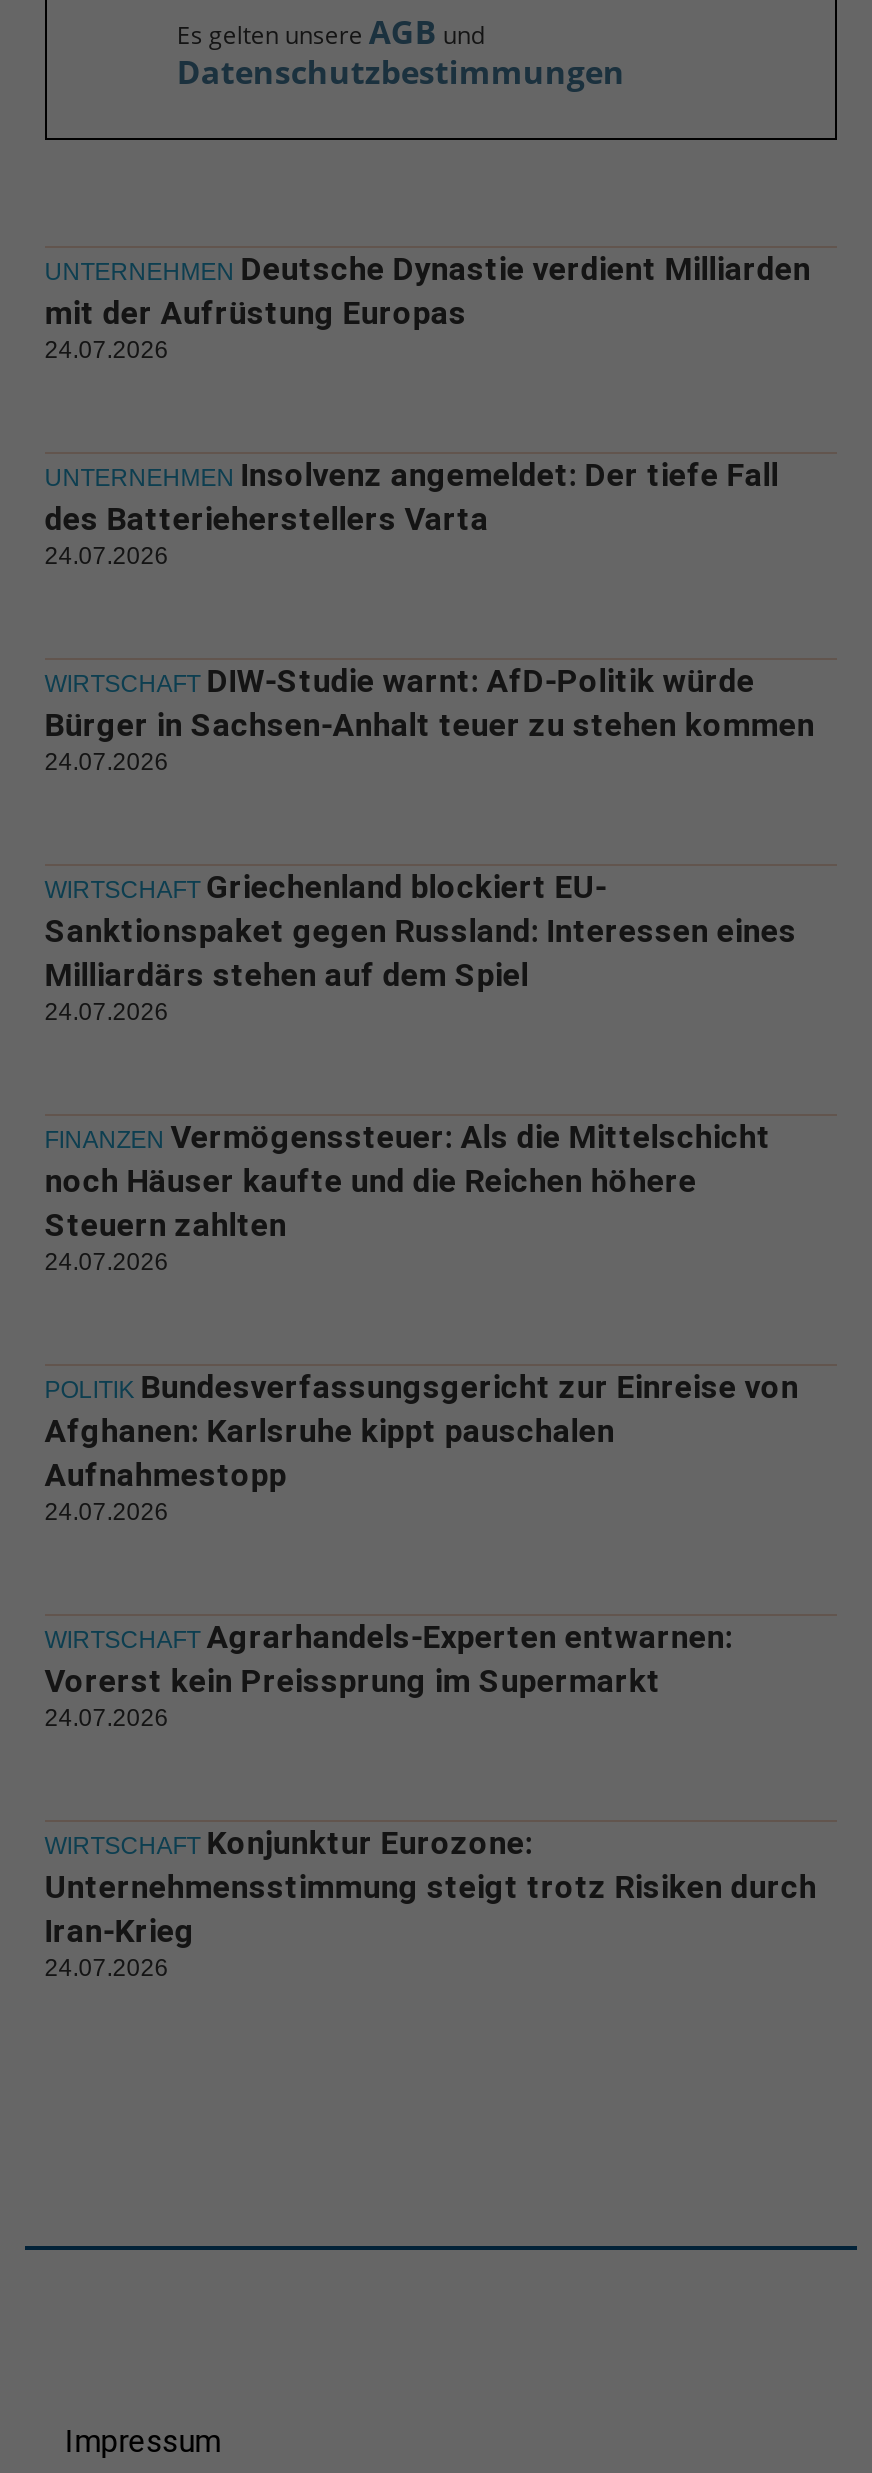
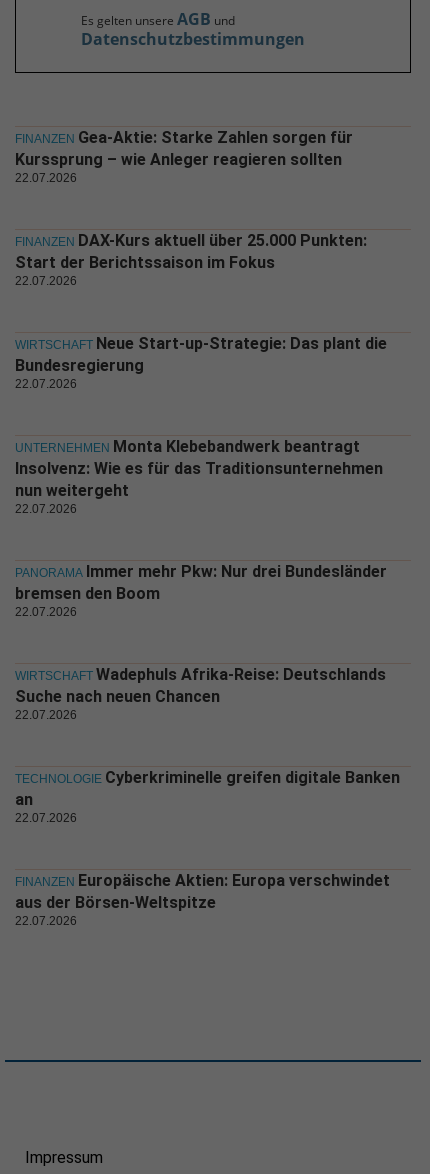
- UNTERNEHMEN Deutsche Dynastie verdient Milliarden
- mit der Aufrüstung Europas
- 24.07.2026
+ FINANZEN Gea-Aktie: Starke Zahlen sorgen für
+ Kurssprung – wie Anleger reagieren sollten
+ 22.07.2026

- UNTERNEHMEN Insolvenz angemeldet: Der tiefe Fall
- des Batterieherstellers Varta
- 24.07.2026
+ FINANZEN DAX-Kurs aktuell über 25.000 Punkten:
+ Start der Berichtssaison im Fokus
+ 22.07.2026

- WIRTSCHAFT DIW-Studie warnt: AfD-Politik würde
- Bürger in Sachsen-Anhalt teuer zu stehen kommen
- 24.07.2026
+ WIRTSCHAFT Neue Start-up-Strategie: Das plant die
+ Bundesregierung
+ 22.07.2026

- WIRTSCHAFT Griechenland blockiert EU-
- Sanktionspaket gegen Russland: Interessen eines
- Milliardärs stehen auf dem Spiel
- 24.07.2026
+ UNTERNEHMEN Monta Klebebandwerk beantragt
+ Insolvenz: Wie es für das Traditionsunternehmen
+ nun weitergeht
+ 22.07.2026

- FINANZEN Vermögenssteuer: Als die Mittelschicht
- noch Häuser kaufte und die Reichen höhere
- Steuern zahlten
- 24.07.2026
+ PANORAMA Immer mehr Pkw: Nur drei Bundesländer
+ bremsen den Boom
+ 22.07.2026

- POLITIK Bundesverfassungsgericht zur Einreise von
- Afghanen: Karlsruhe kippt pauschalen
- Aufnahmestopp
- 24.07.2026
+ WIRTSCHAFT Wadephuls Afrika-Reise: Deutschlands
+ Suche nach neuen Chancen
+ 22.07.2026

- WIRTSCHAFT Agrarhandels-Experten entwarnen:
- Vorerst kein Preissprung im Supermarkt
- 24.07.2026
+ TECHNOLOGIE Cyberkriminelle greifen digitale Banken
+ an
+ 22.07.2026

- WIRTSCHAFT Konjunktur Eurozone:
- Unternehmensstimmung steigt trotz Risiken durch
- Iran-Krieg
- 24.07.2026
+ FINANZEN Europäische Aktien: Europa verschwindet
+ aus der Börsen-Weltspitze
+ 22.07.2026
